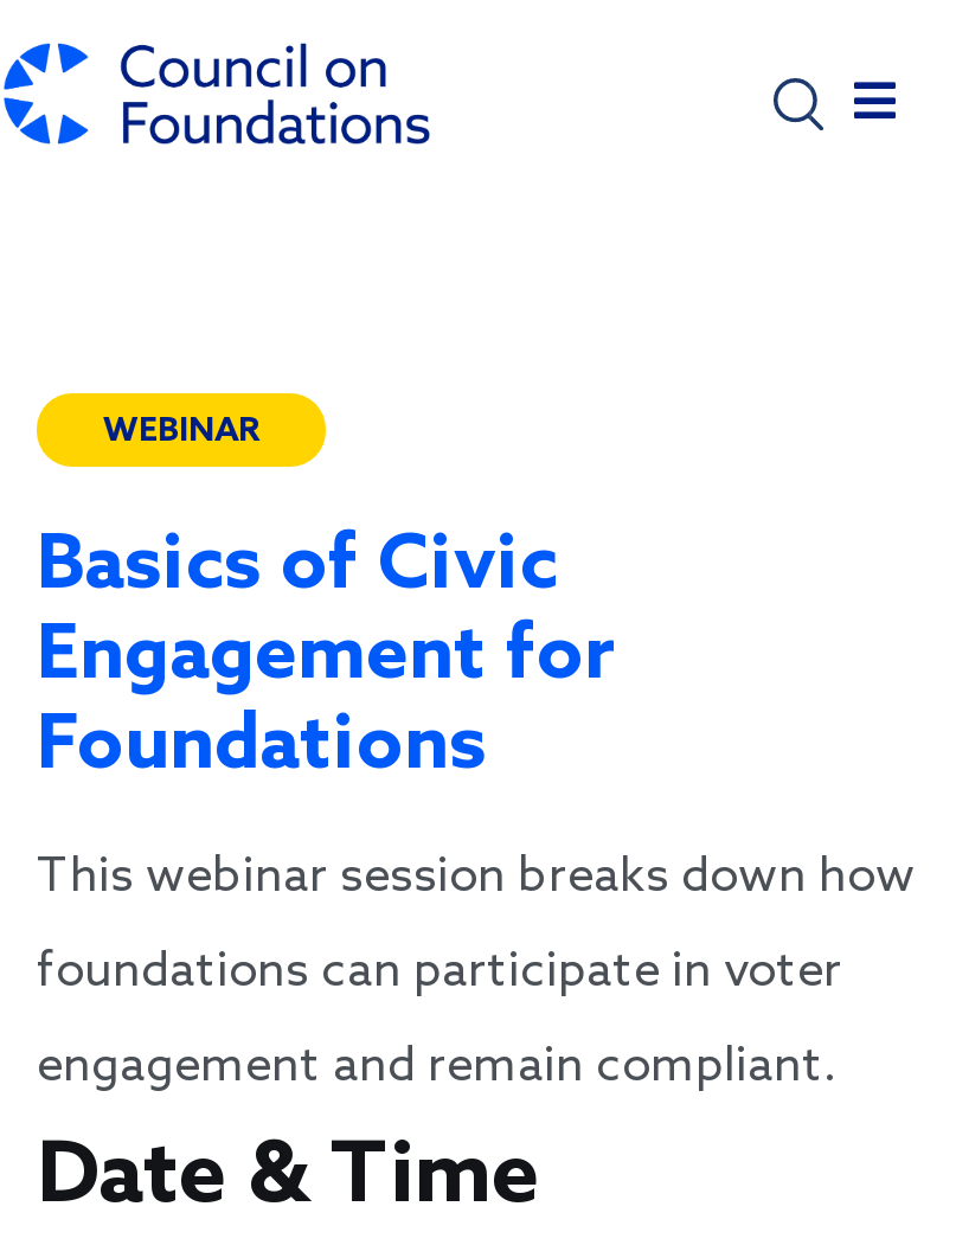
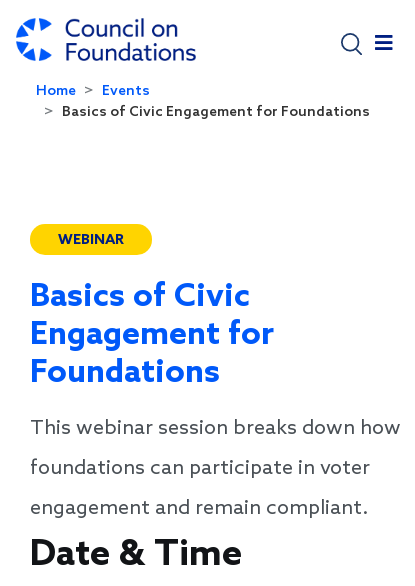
+ Home
+ Events
+ Basics of Civic Engagement for Foundations
